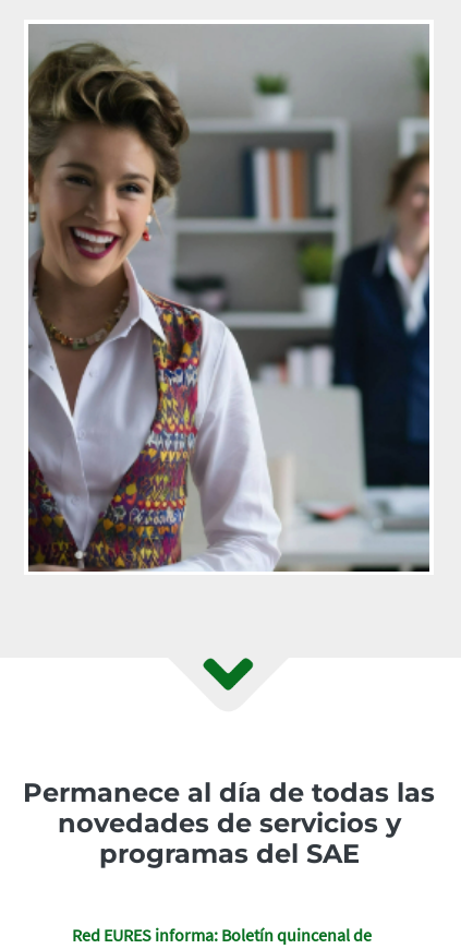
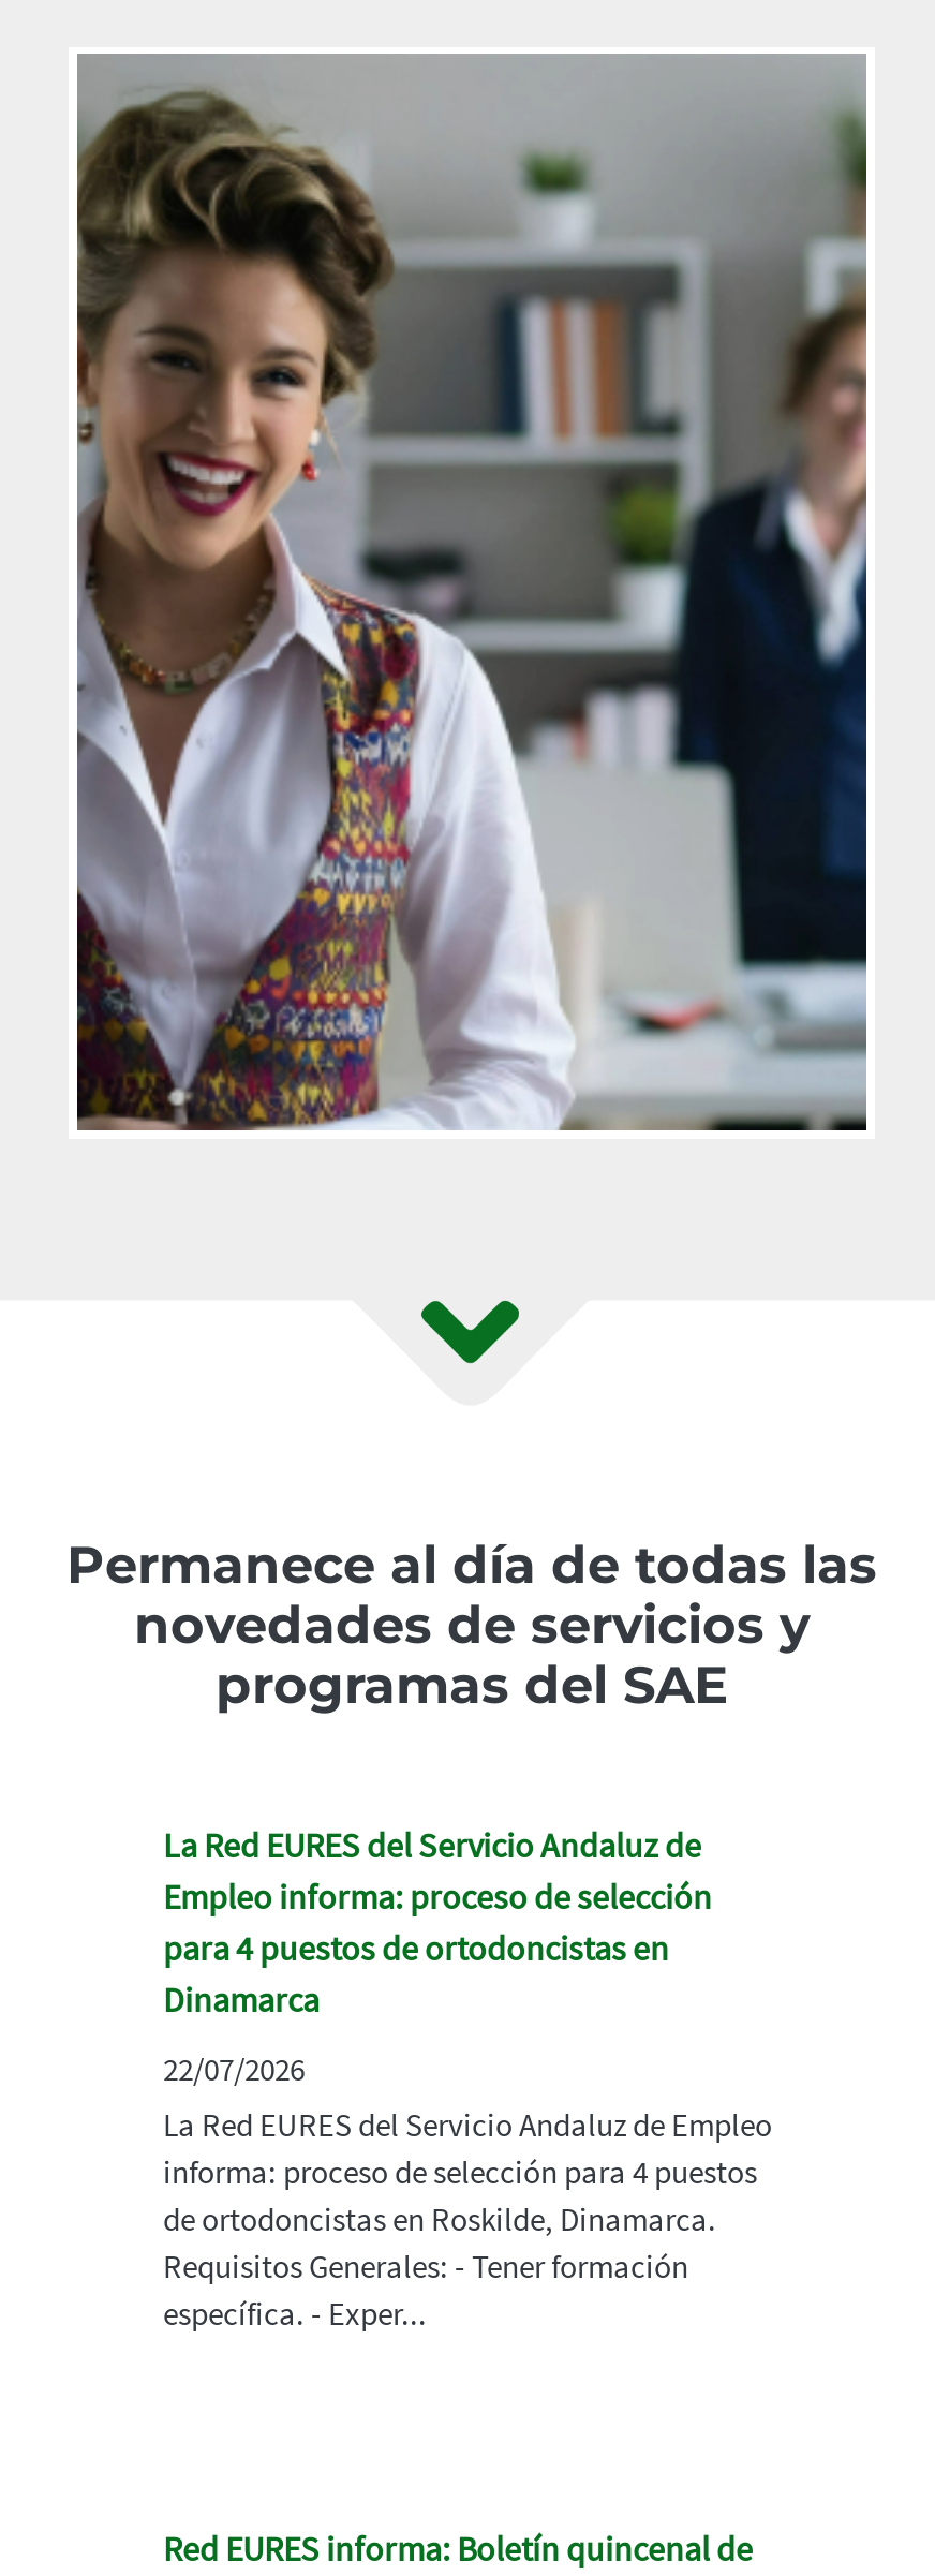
+ La Red EURES del Servicio Andaluz de
+ Empleo informa: proceso de selección
+ para 4 puestos de ortodoncistas en
+ Dinamarca
+ 22/07/2026
+ La Red EURES del Servicio Andaluz de Empleo
+ informa: proceso de selección para 4 puestos
+ de ortodoncistas en Roskilde, Dinamarca.
+ Requisitos Generales: - Tener formación
+ específica. - Exper...
